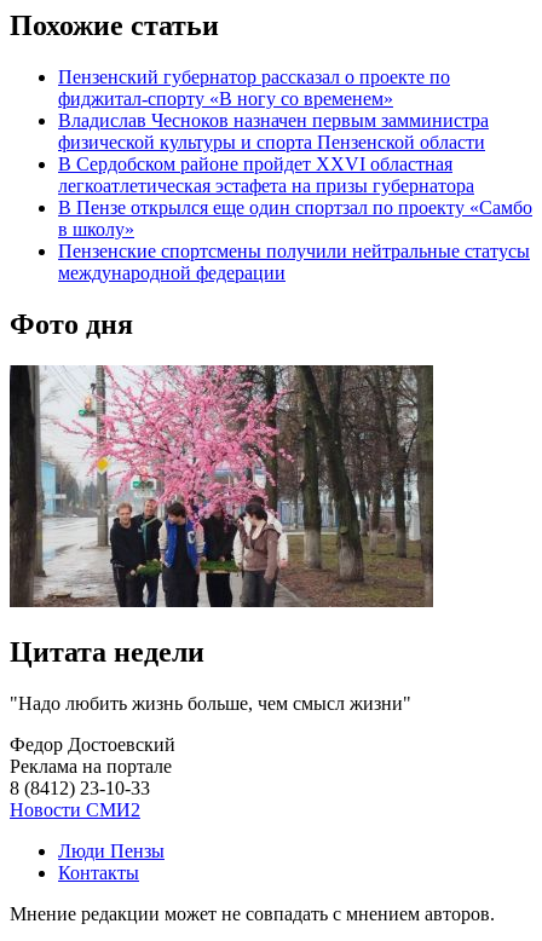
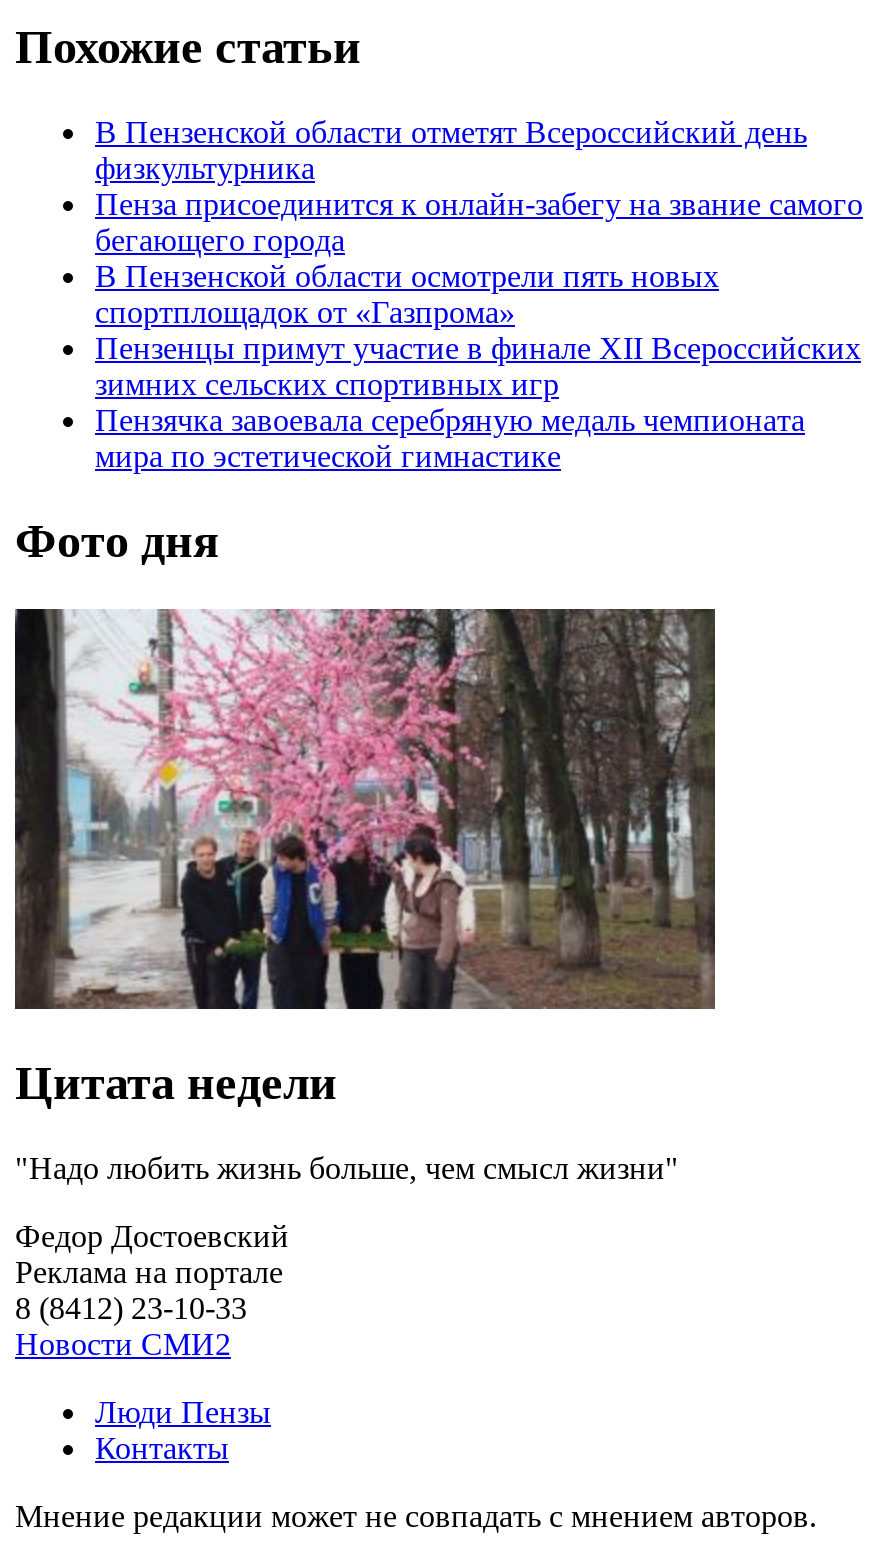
- Пензенский губернатор рассказал о проекте по
- фиджитал-спорту «В ногу со временем»
- Владислав Чесноков назначен первым замминистра
- физической культуры и спорта Пензенской области
- В Сердобском районе пройдет XXVI областная
- легкоатлетическая эстафета на призы губернатора
- В Пензе открылся еще один спортзал по проекту «Самбо
- в школу»
- Пензенские спортсмены получили нейтральные статусы
- международной федерации
+ В Пензенской области отметят Всероссийский день
+ физкультурника
+ Пенза присоединится к онлайн-забегу на звание самого
+ бегающего города
+ В Пензенской области осмотрели пять новых
+ спортплощадок от «Газпрома»
+ Пензенцы примут участие в финале XII Всероссийских
+ зимних сельских спортивных игр
+ Пензячка завоевала серебряную медаль чемпионата
+ мира по эстетической гимнастике
